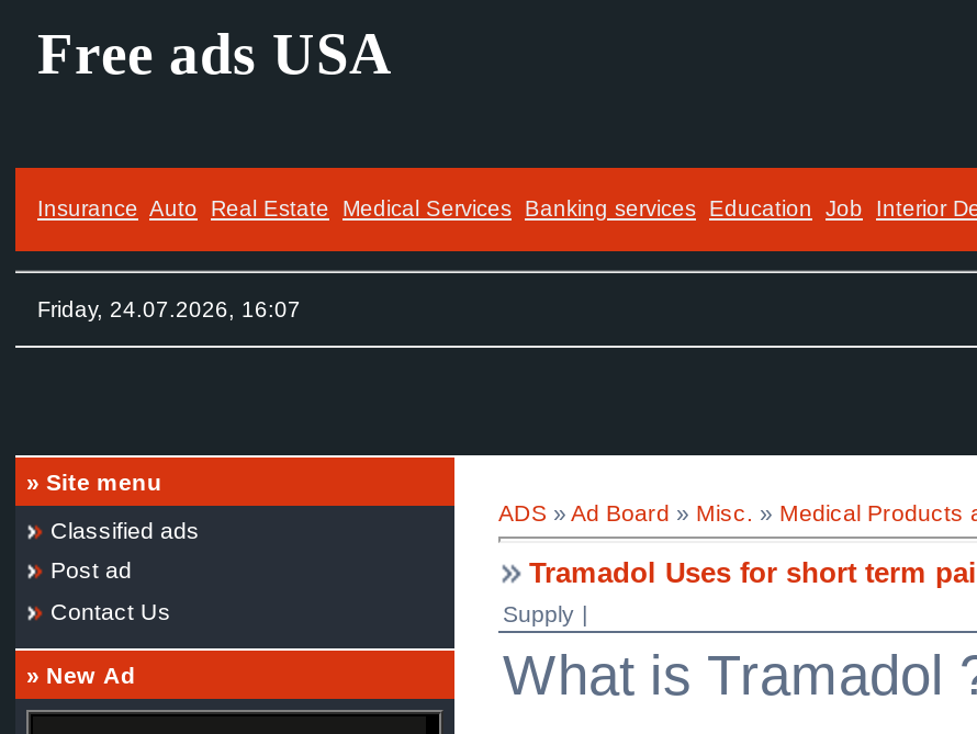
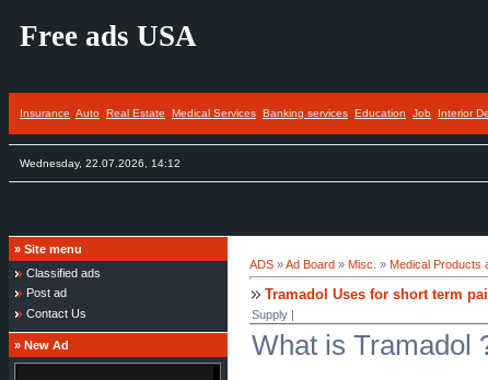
- Friday, 24.07.2026, 16:07
+ Wednesday, 22.07.2026, 14:12
